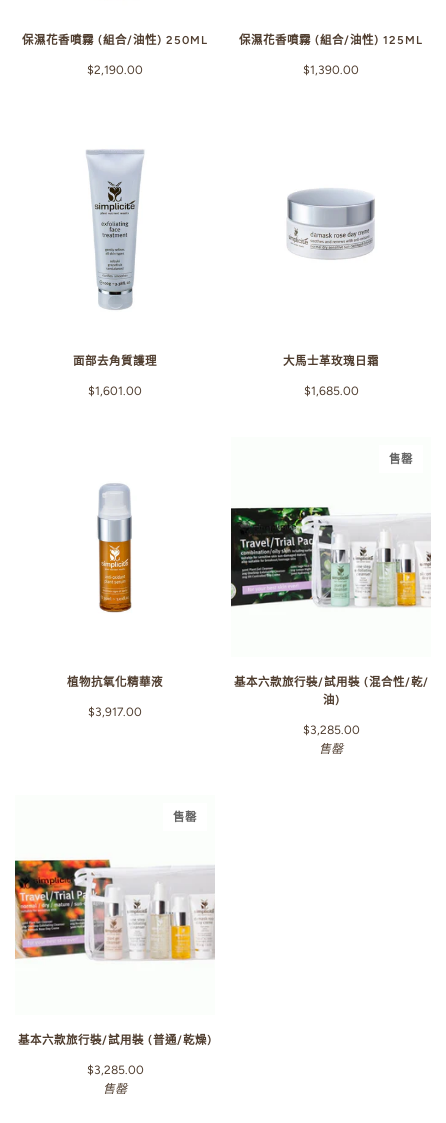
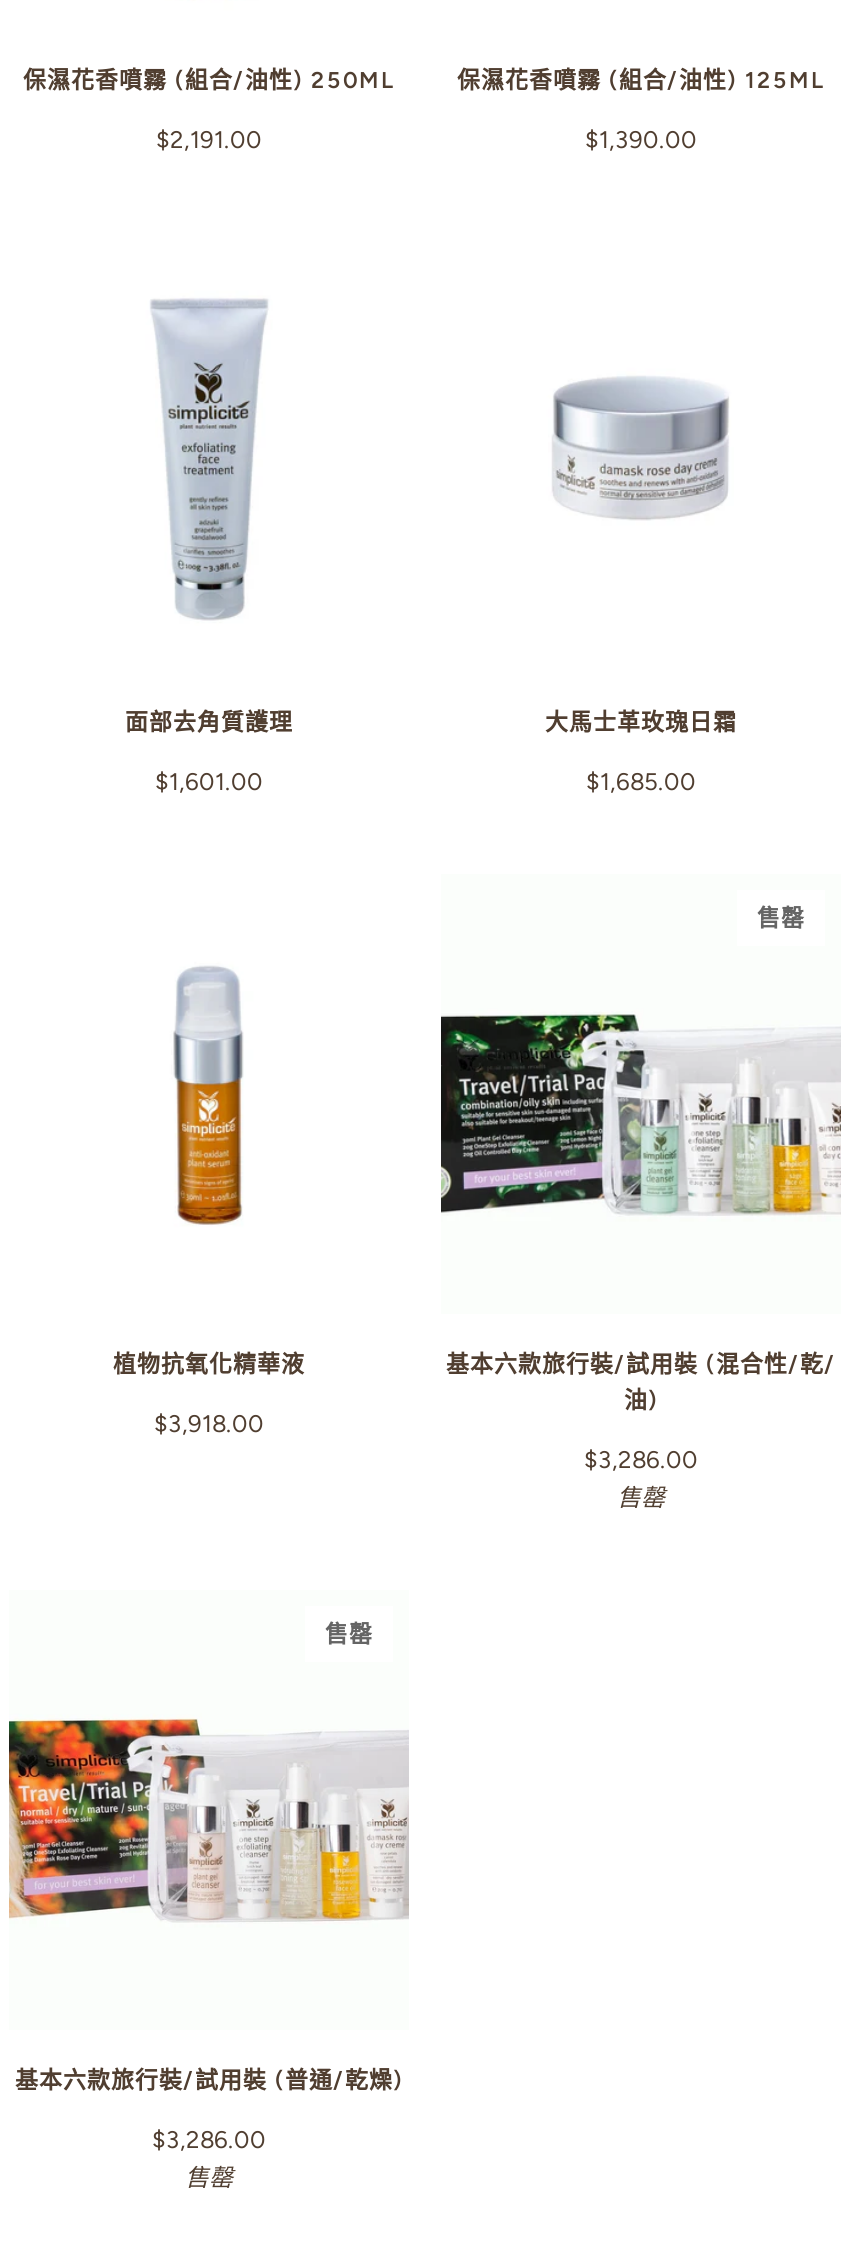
- $2,190.00
+ $2,191.00

- $3,917.00
+ $3,918.00

- $3,285.00
+ $3,286.00

- $3,285.00
+ $3,286.00
